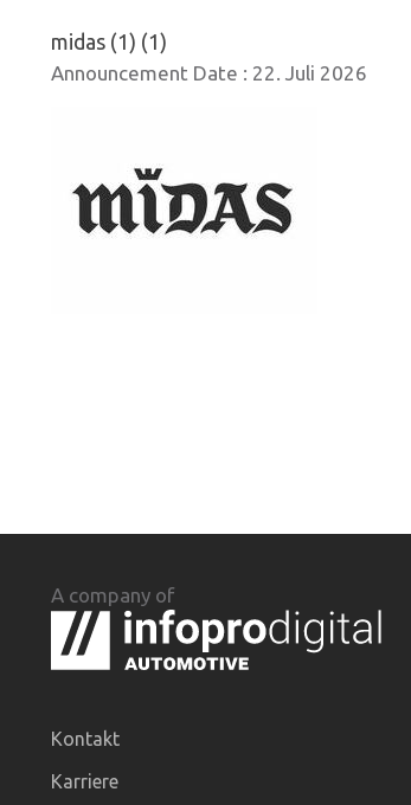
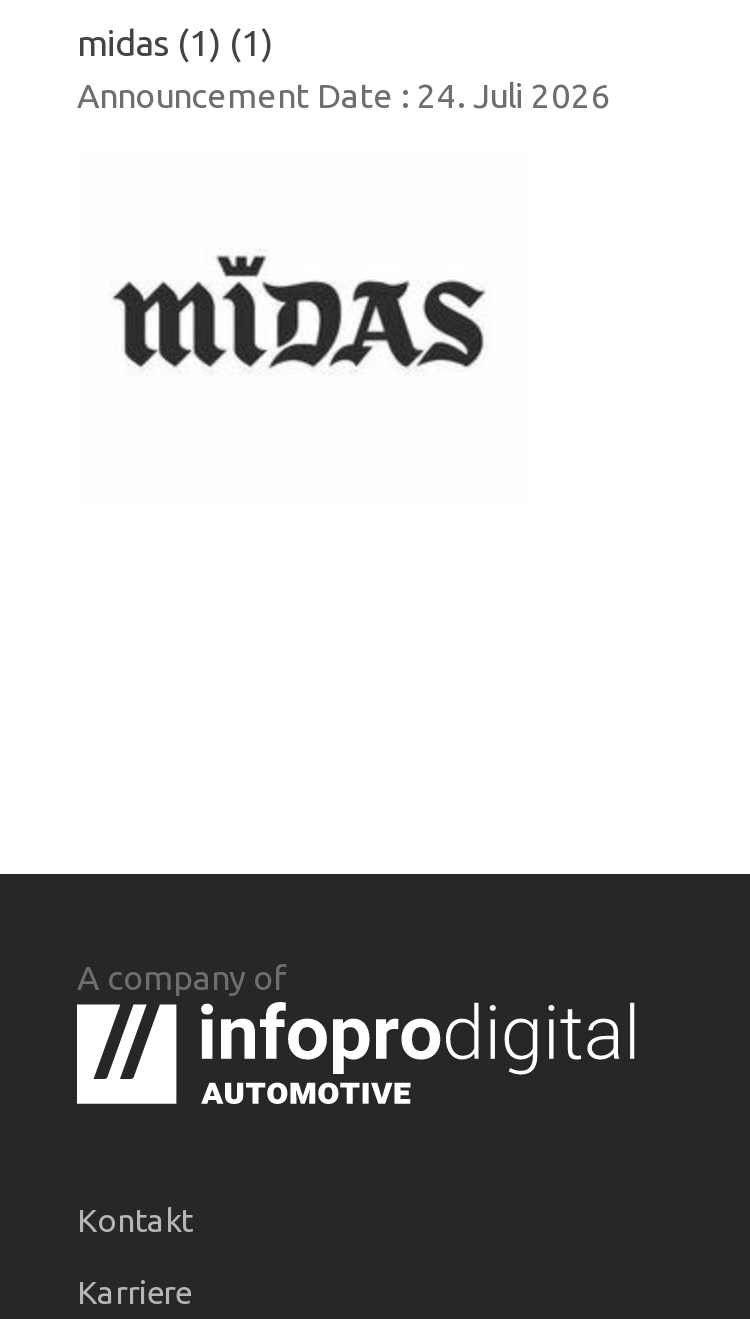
- Announcement Date : 22. Juli 2026
+ Announcement Date : 24. Juli 2026
